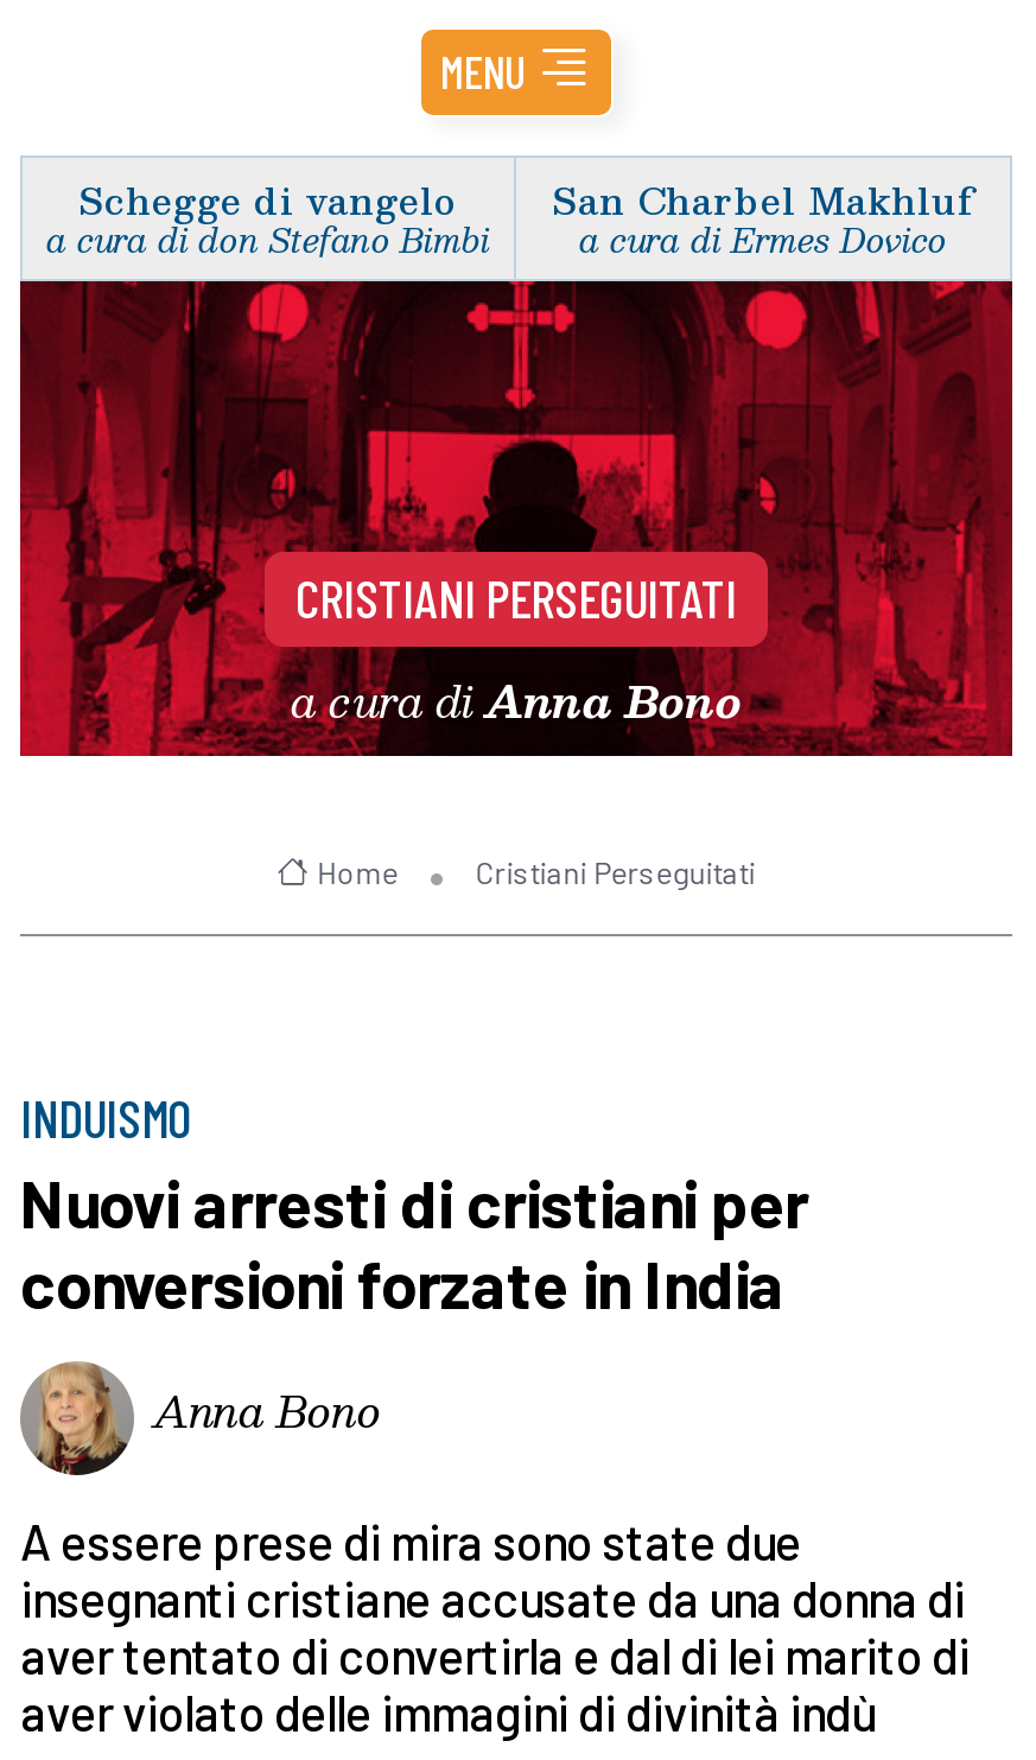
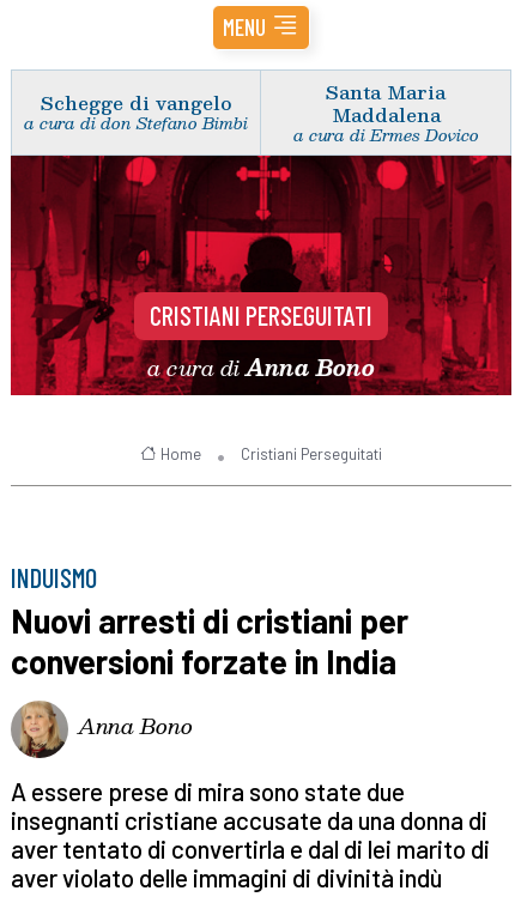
- San Charbel Makhluf
+ Santa Maria
+ Maddalena
